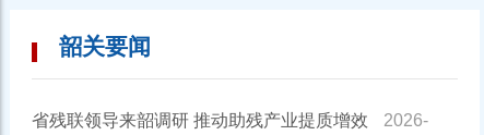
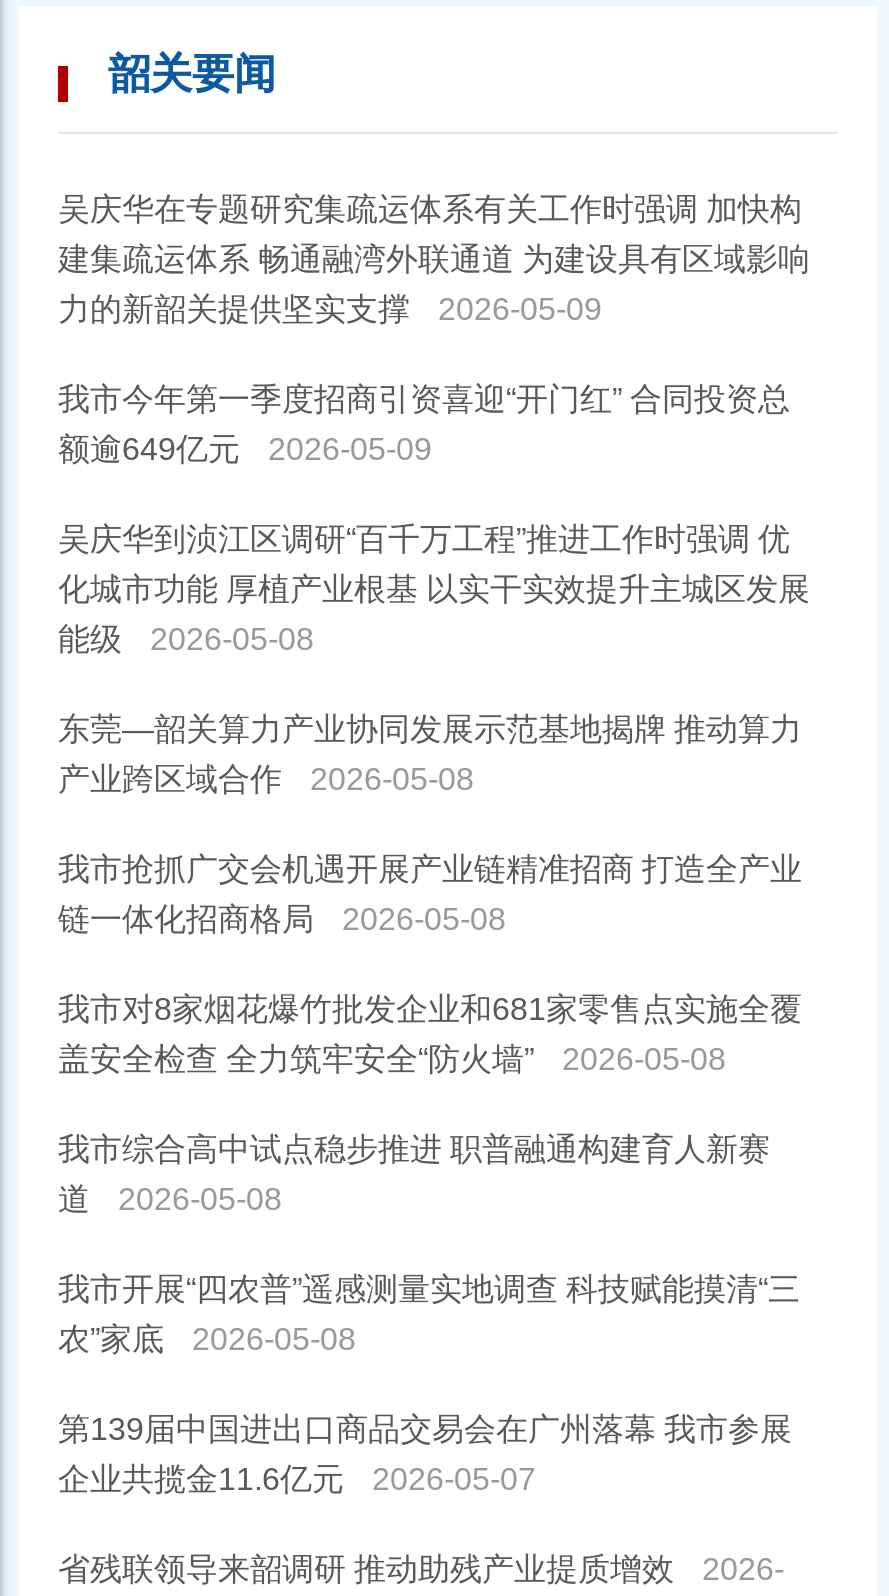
+ 吴庆华在专题研究集疏运体系有关工作时强调 加快构
+ 建集疏运体系 畅通融湾外联通道 为建设具有区域影响
+ 力的新韶关提供坚实支撑
+ 2026-05-09
+ 我市今年第一季度招商引资喜迎“开门红” 合同投资总
+ 额逾649亿元
+ 2026-05-09
+ 吴庆华到浈江区调研“百千万工程”推进工作时强调 优
+ 化城市功能 厚植产业根基 以实干实效提升主城区发展
+ 能级
+ 2026-05-08
+ 东莞—韶关算力产业协同发展示范基地揭牌 推动算力
+ 产业跨区域合作
+ 2026-05-08
+ 我市抢抓广交会机遇开展产业链精准招商 打造全产业
+ 链一体化招商格局
+ 2026-05-08
+ 我市对8家烟花爆竹批发企业和681家零售点实施全覆
+ 盖安全检查 全力筑牢安全“防火墙”
+ 2026-05-08
+ 我市综合高中试点稳步推进 职普融通构建育人新赛
+ 道
+ 2026-05-08
+ 我市开展“四农普”遥感测量实地调查 科技赋能摸清“三
+ 农”家底
+ 2026-05-08
+ 第139届中国进出口商品交易会在广州落幕 我市参展
+ 企业共揽金11.6亿元
+ 2026-05-07
